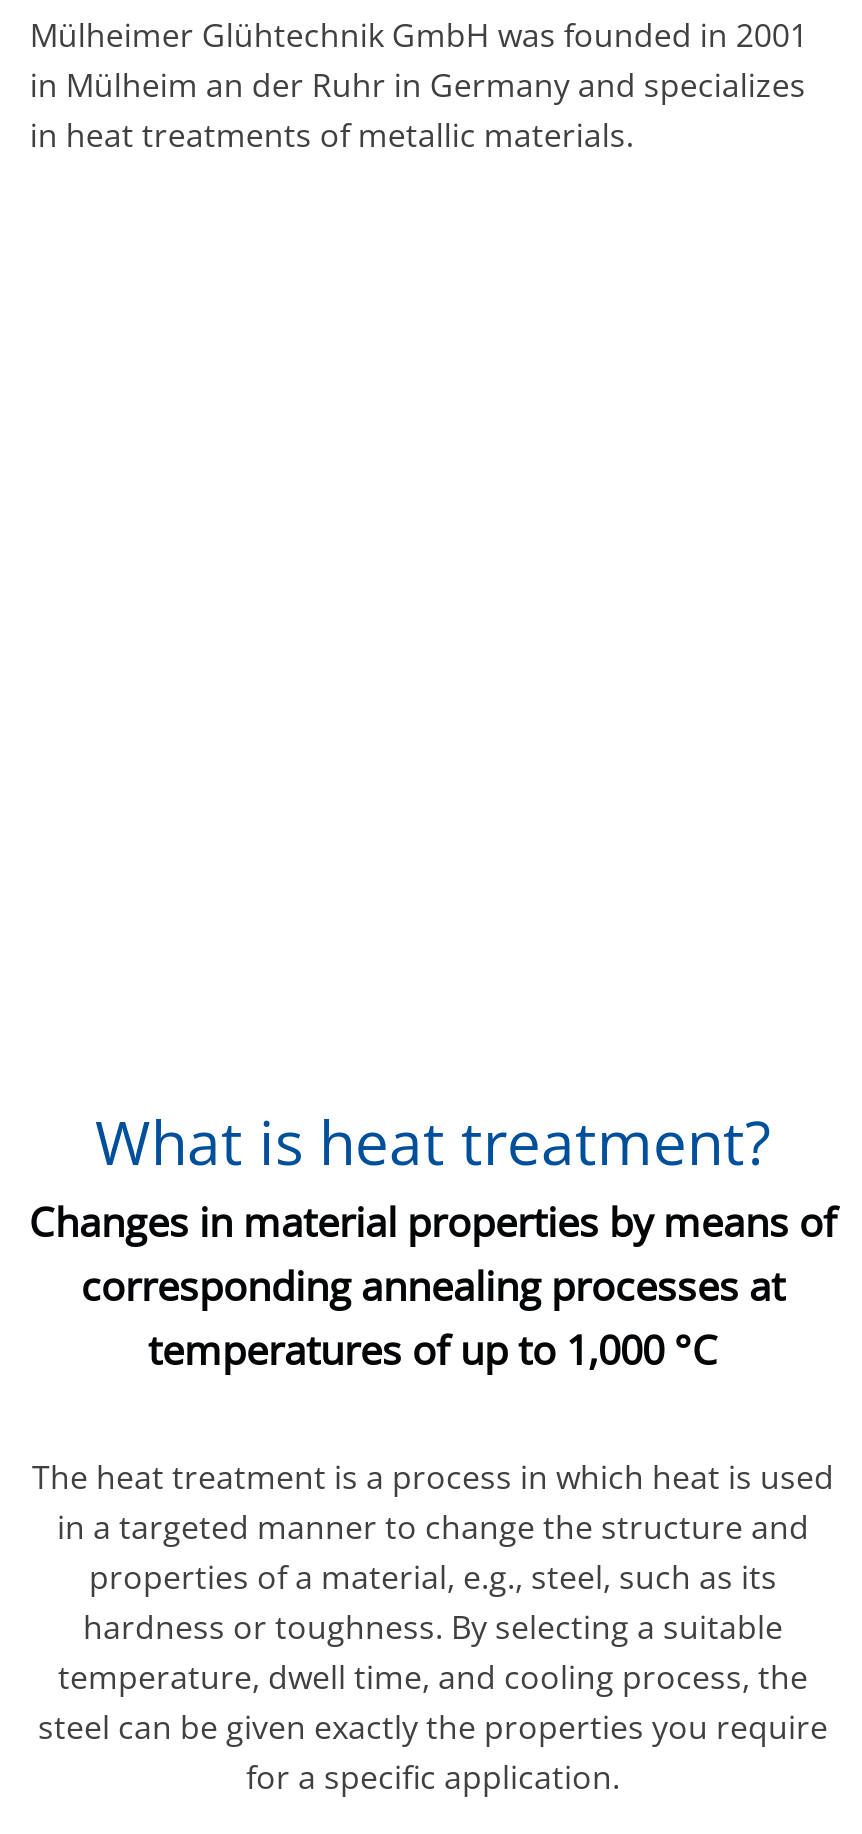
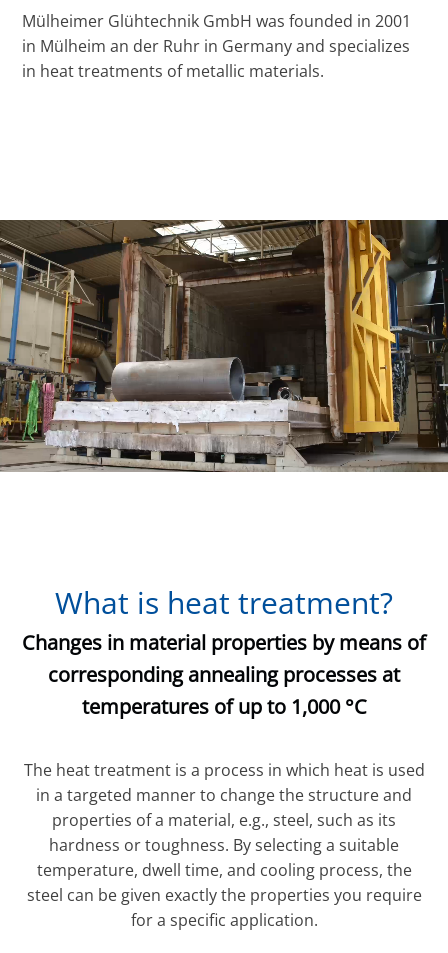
+ [image]
